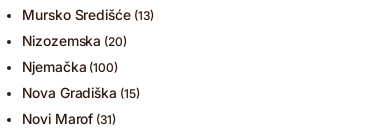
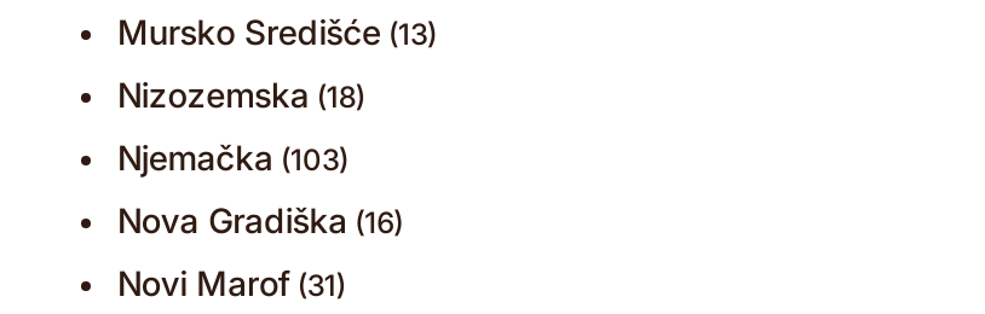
- Nizozemska (20)
+ Nizozemska (18)

- Njemačka (100)
+ Njemačka (103)

- Nova Gradiška (15)
+ Nova Gradiška (16)
